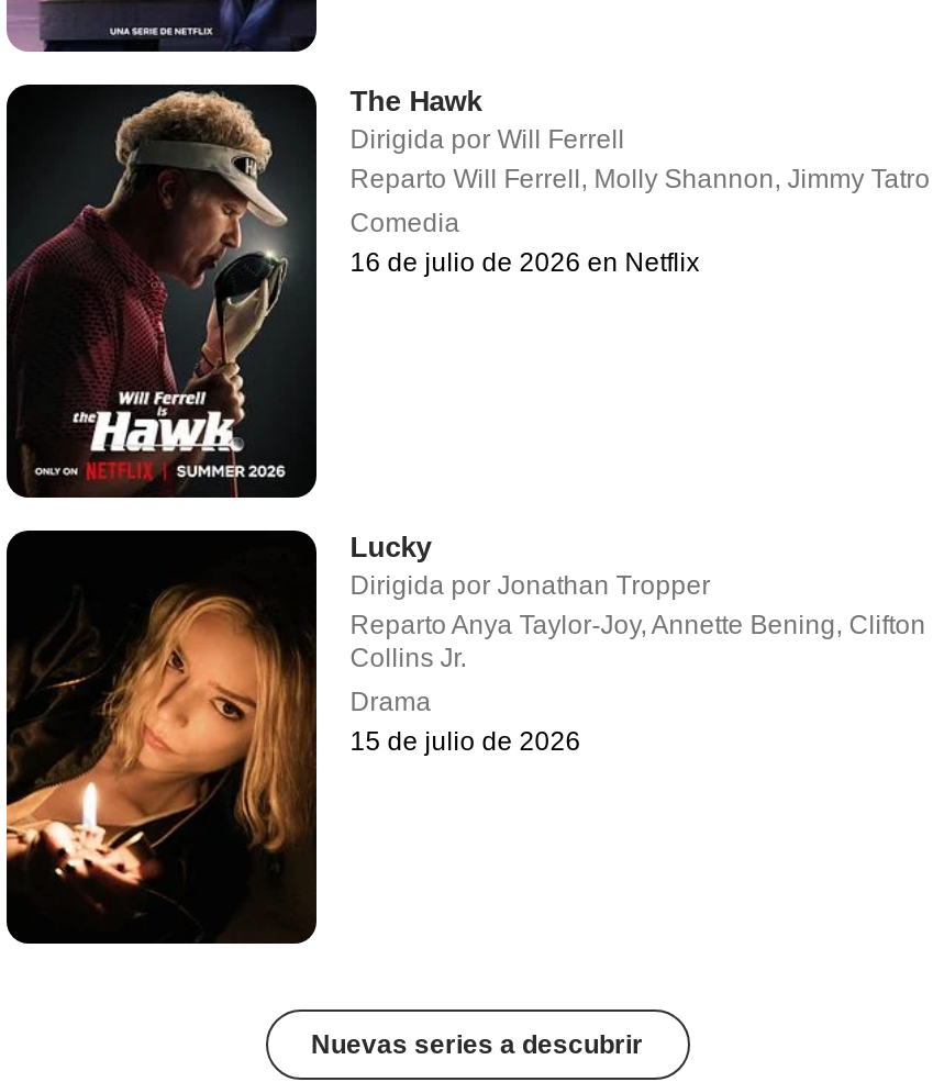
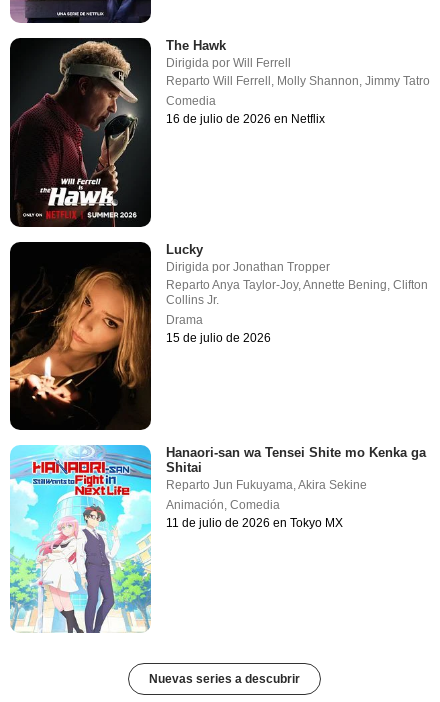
+ [image]
+ Hanaori-san wa Tensei Shite mo Kenka ga
+ Shitai
+ Reparto Jun Fukuyama, Akira Sekine
+ Animación, Comedia
+ 11 de julio de 2026 en Tokyo MX
